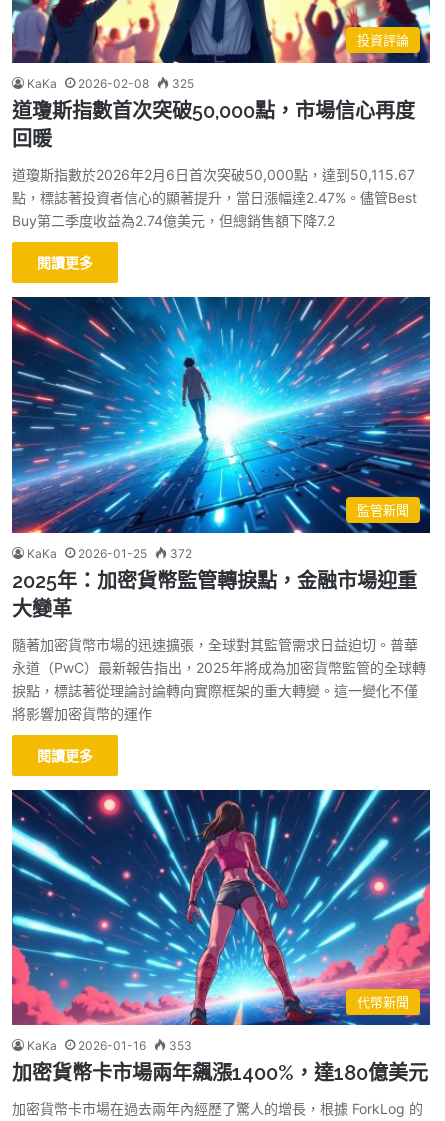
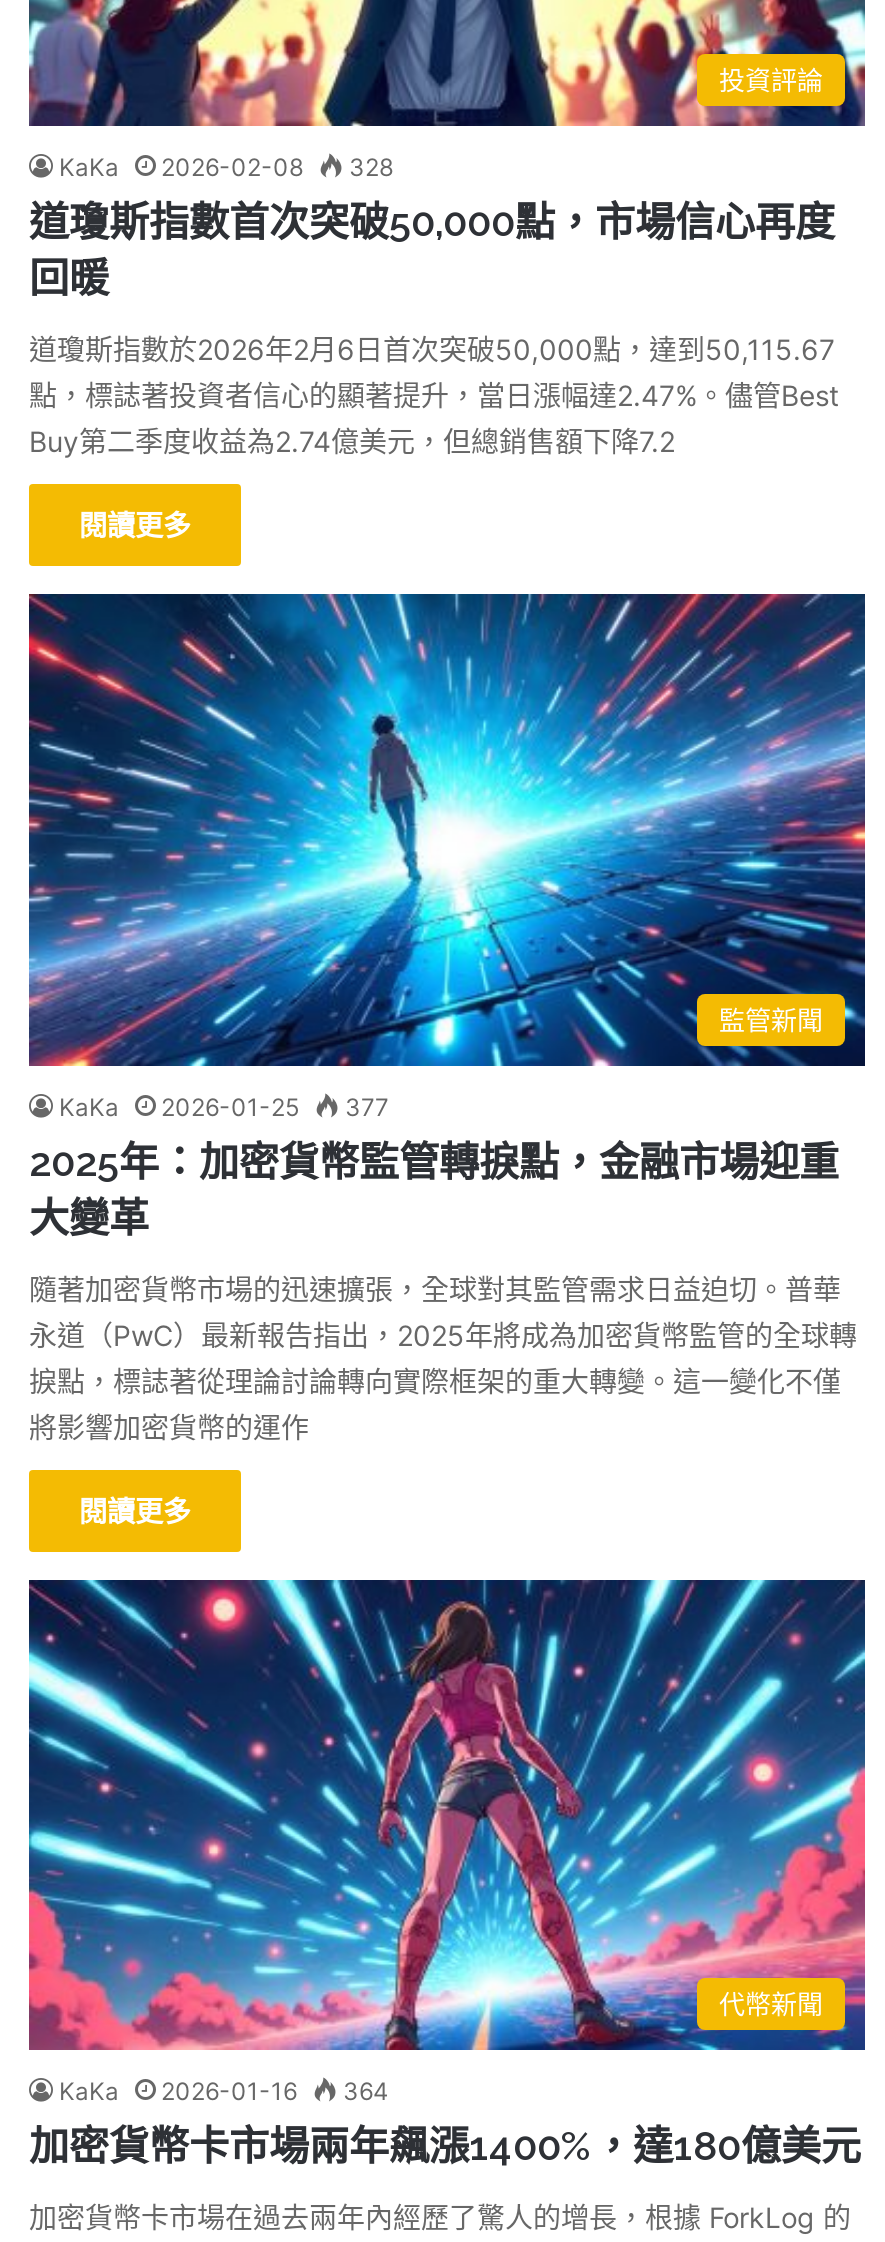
- KaKa 2026-02-08 325
+ KaKa 2026-02-08 328

- KaKa 2026-01-25 372
+ KaKa 2026-01-25 377

- KaKa 2026-01-16 353
+ KaKa 2026-01-16 364
